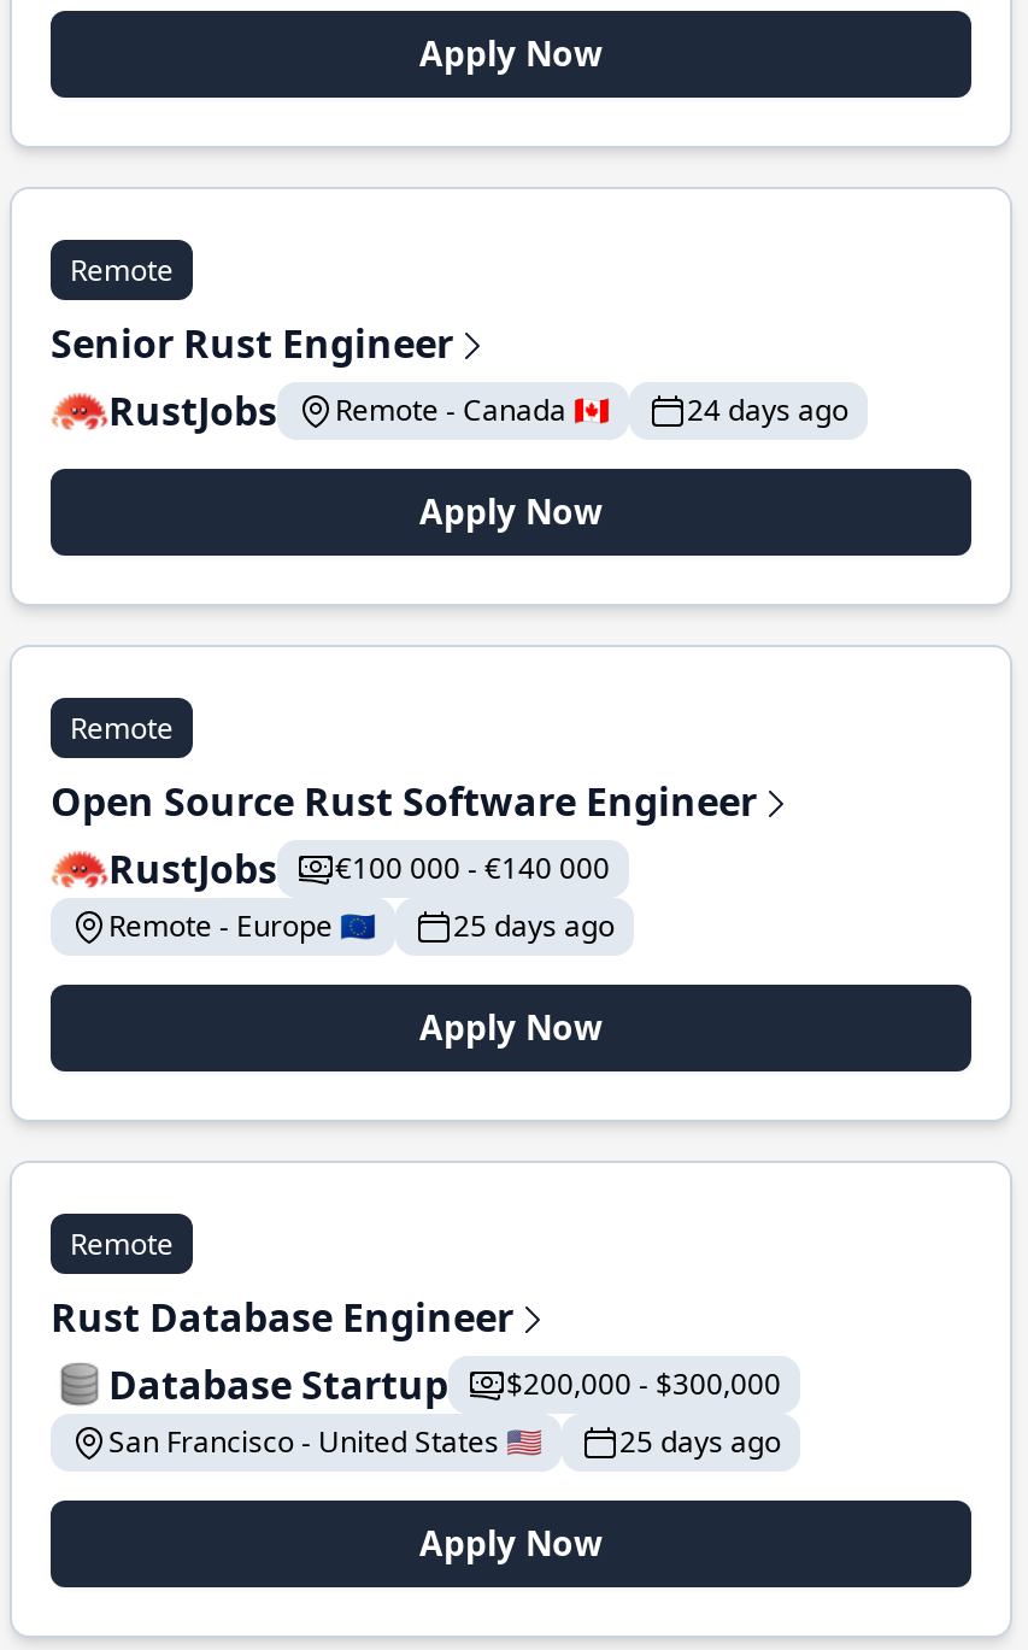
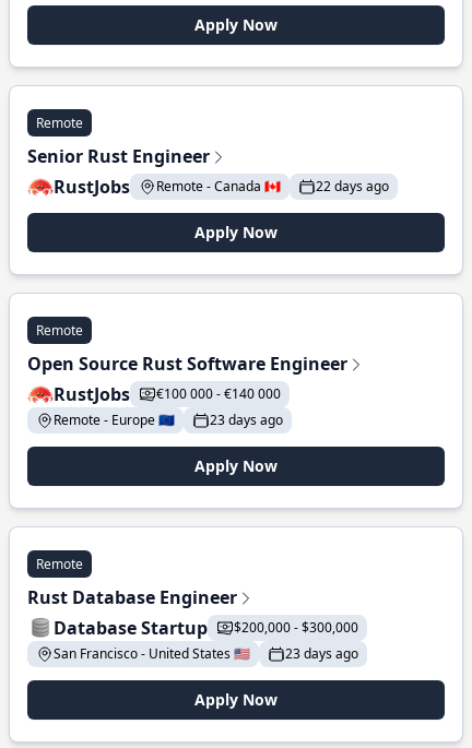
- 24 days ago
+ 22 days ago

- 25 days ago
+ 23 days ago

- 25 days ago
+ 23 days ago
